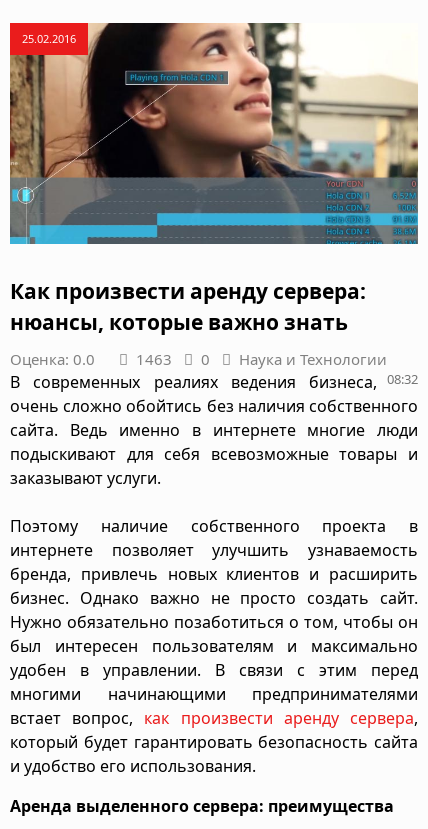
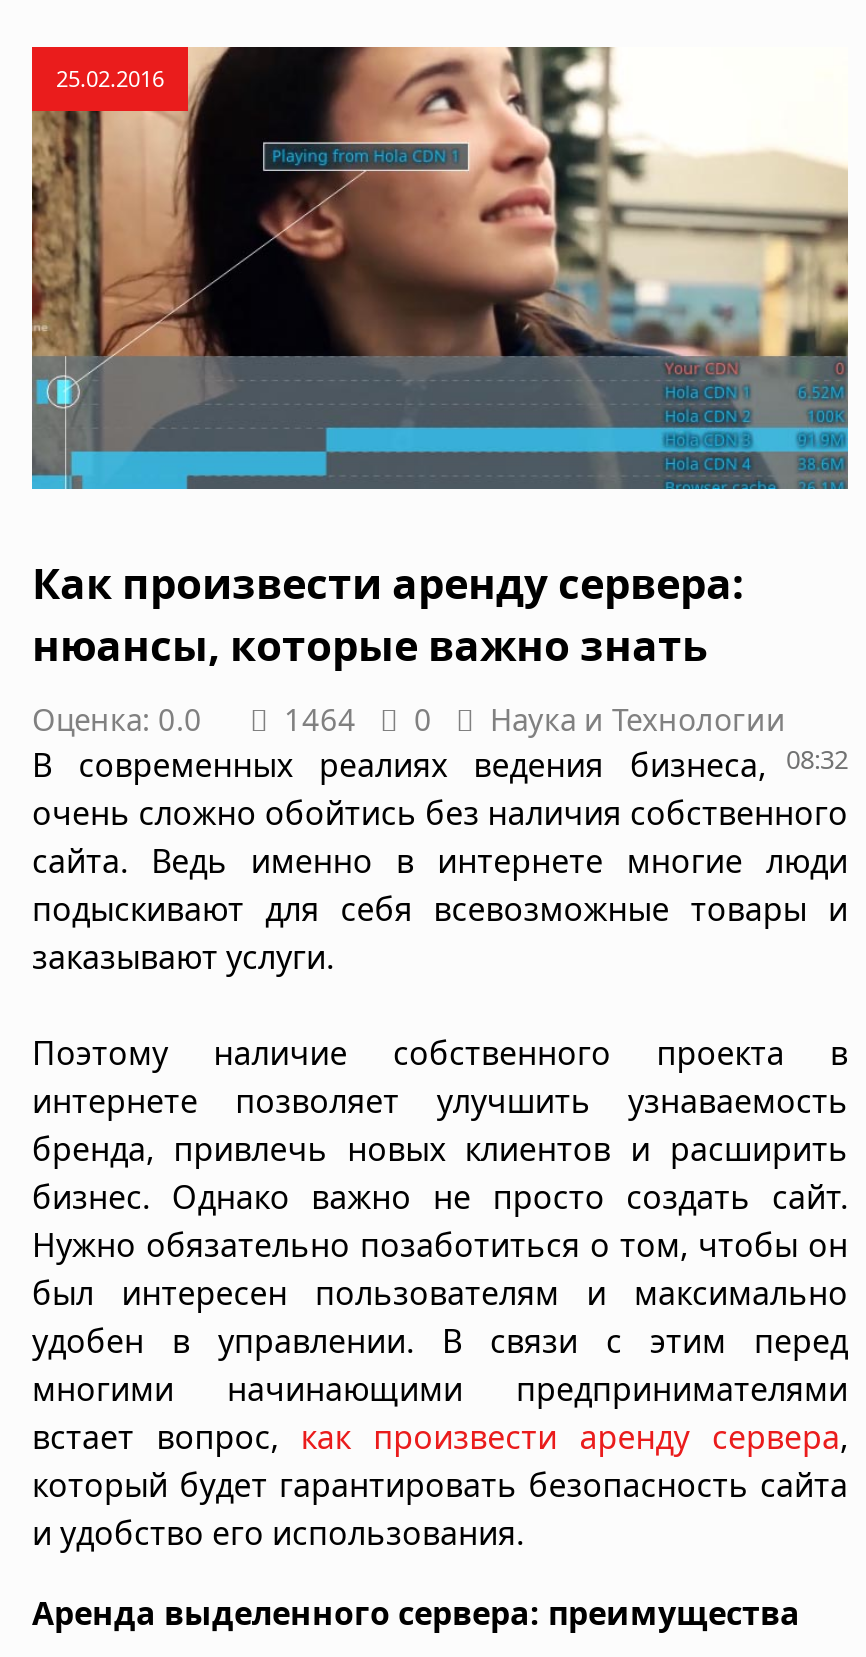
- Оценка: 0.0 1463 0 Наука и Технологии
+ Оценка: 0.0 1464 0 Наука и Технологии
